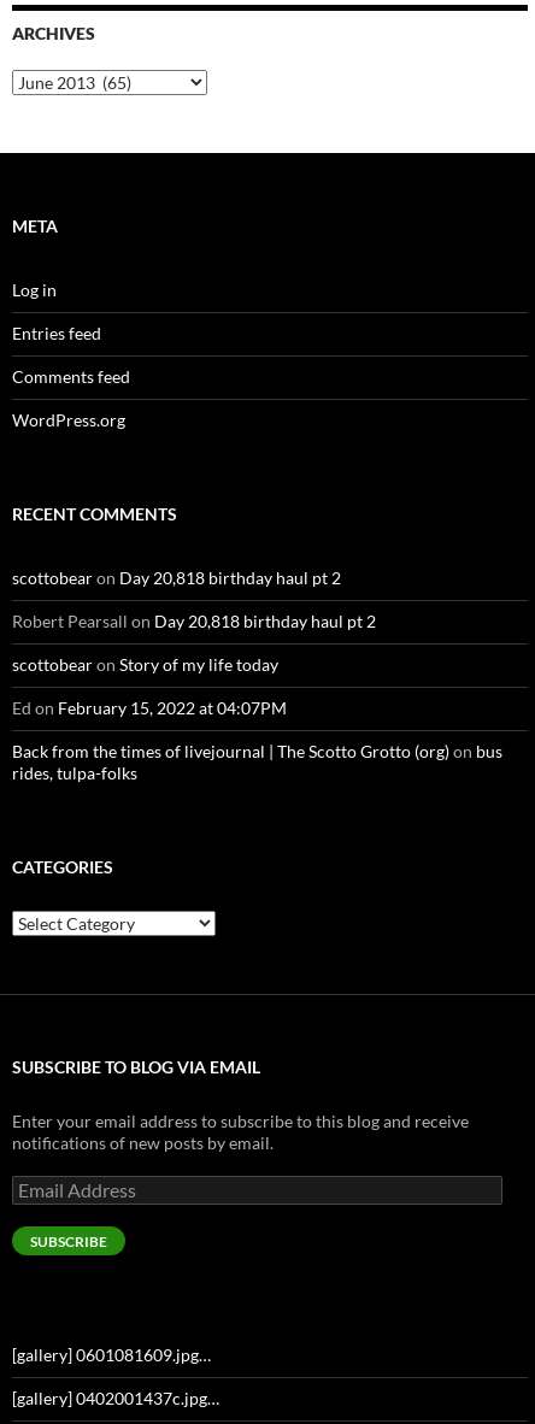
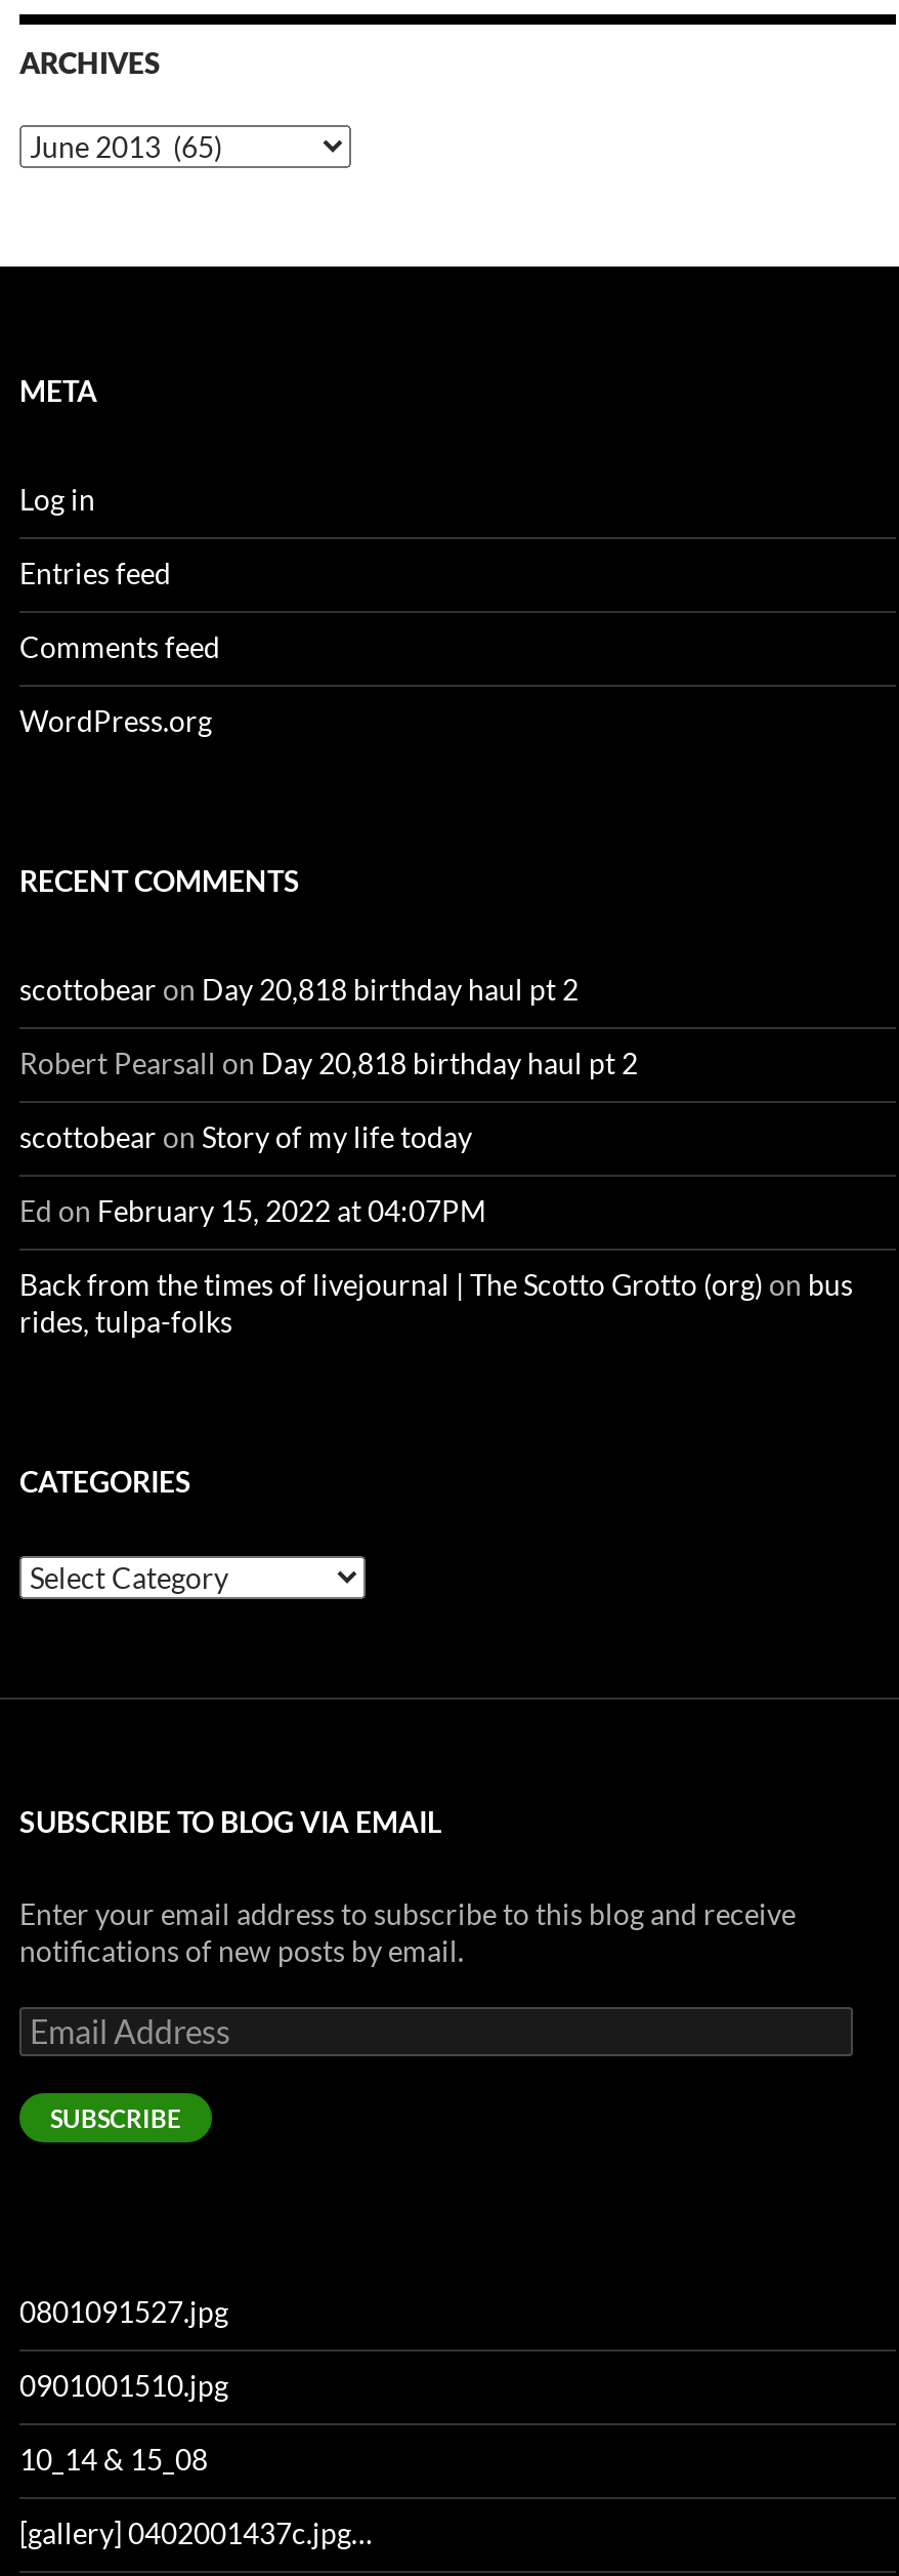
- [gallery] 0601081609.jpg…
+ 0801091527.jpg
+ 0901001510.jpg
+ 10_14 & 15_08
